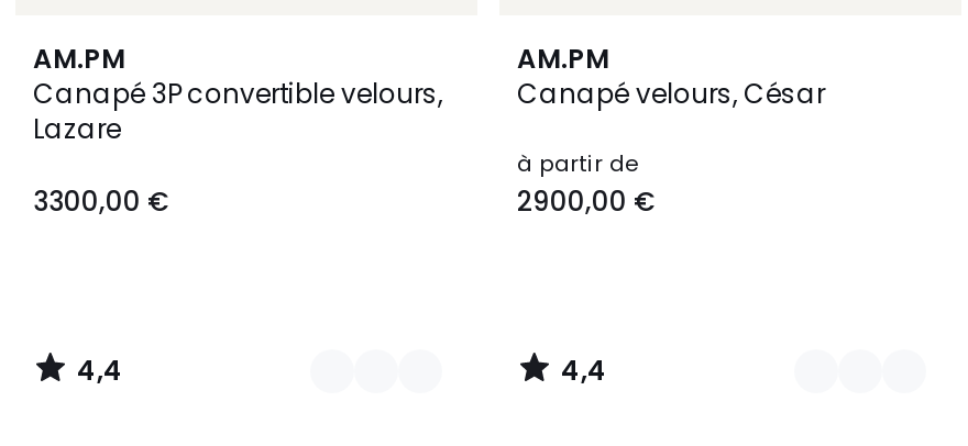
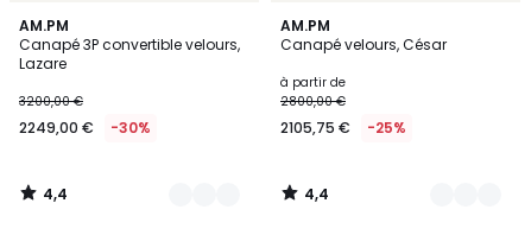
- 3300,00 €
+ 3200,00 €
+ 2249,00 €
+ -30%

- 2900,00 €
+ 2800,00 €
+ 2105,75 €
+ -25%
